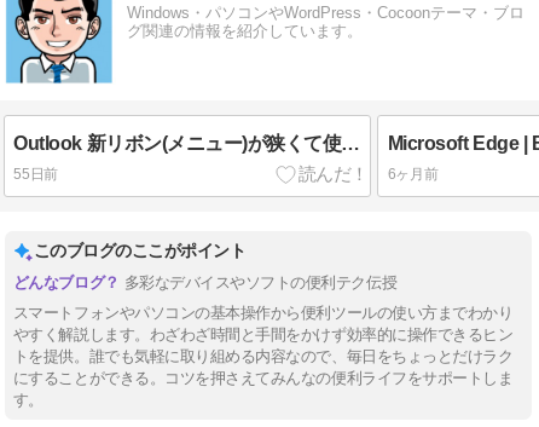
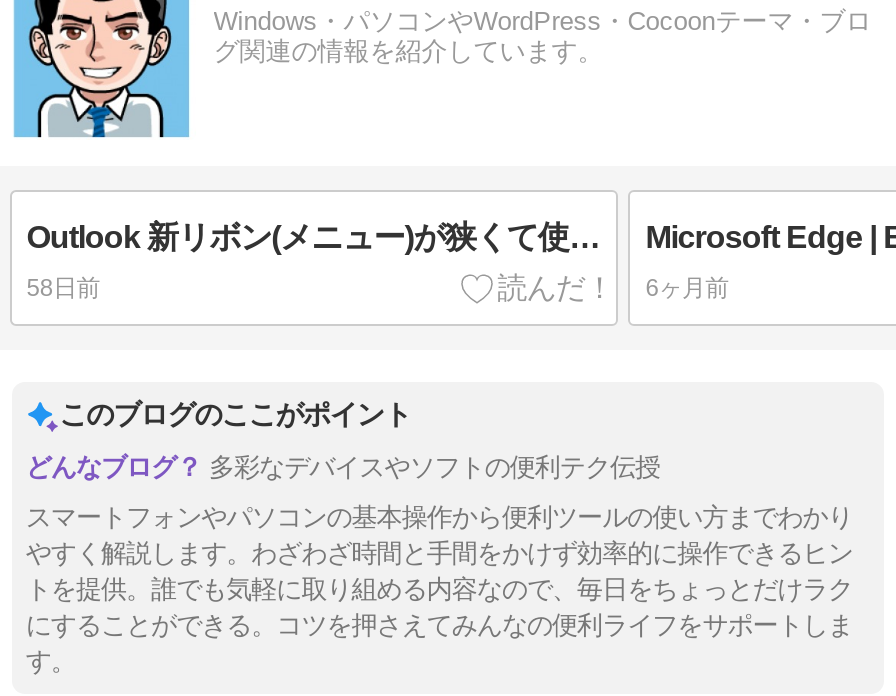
- 55日前
+ 58日前
